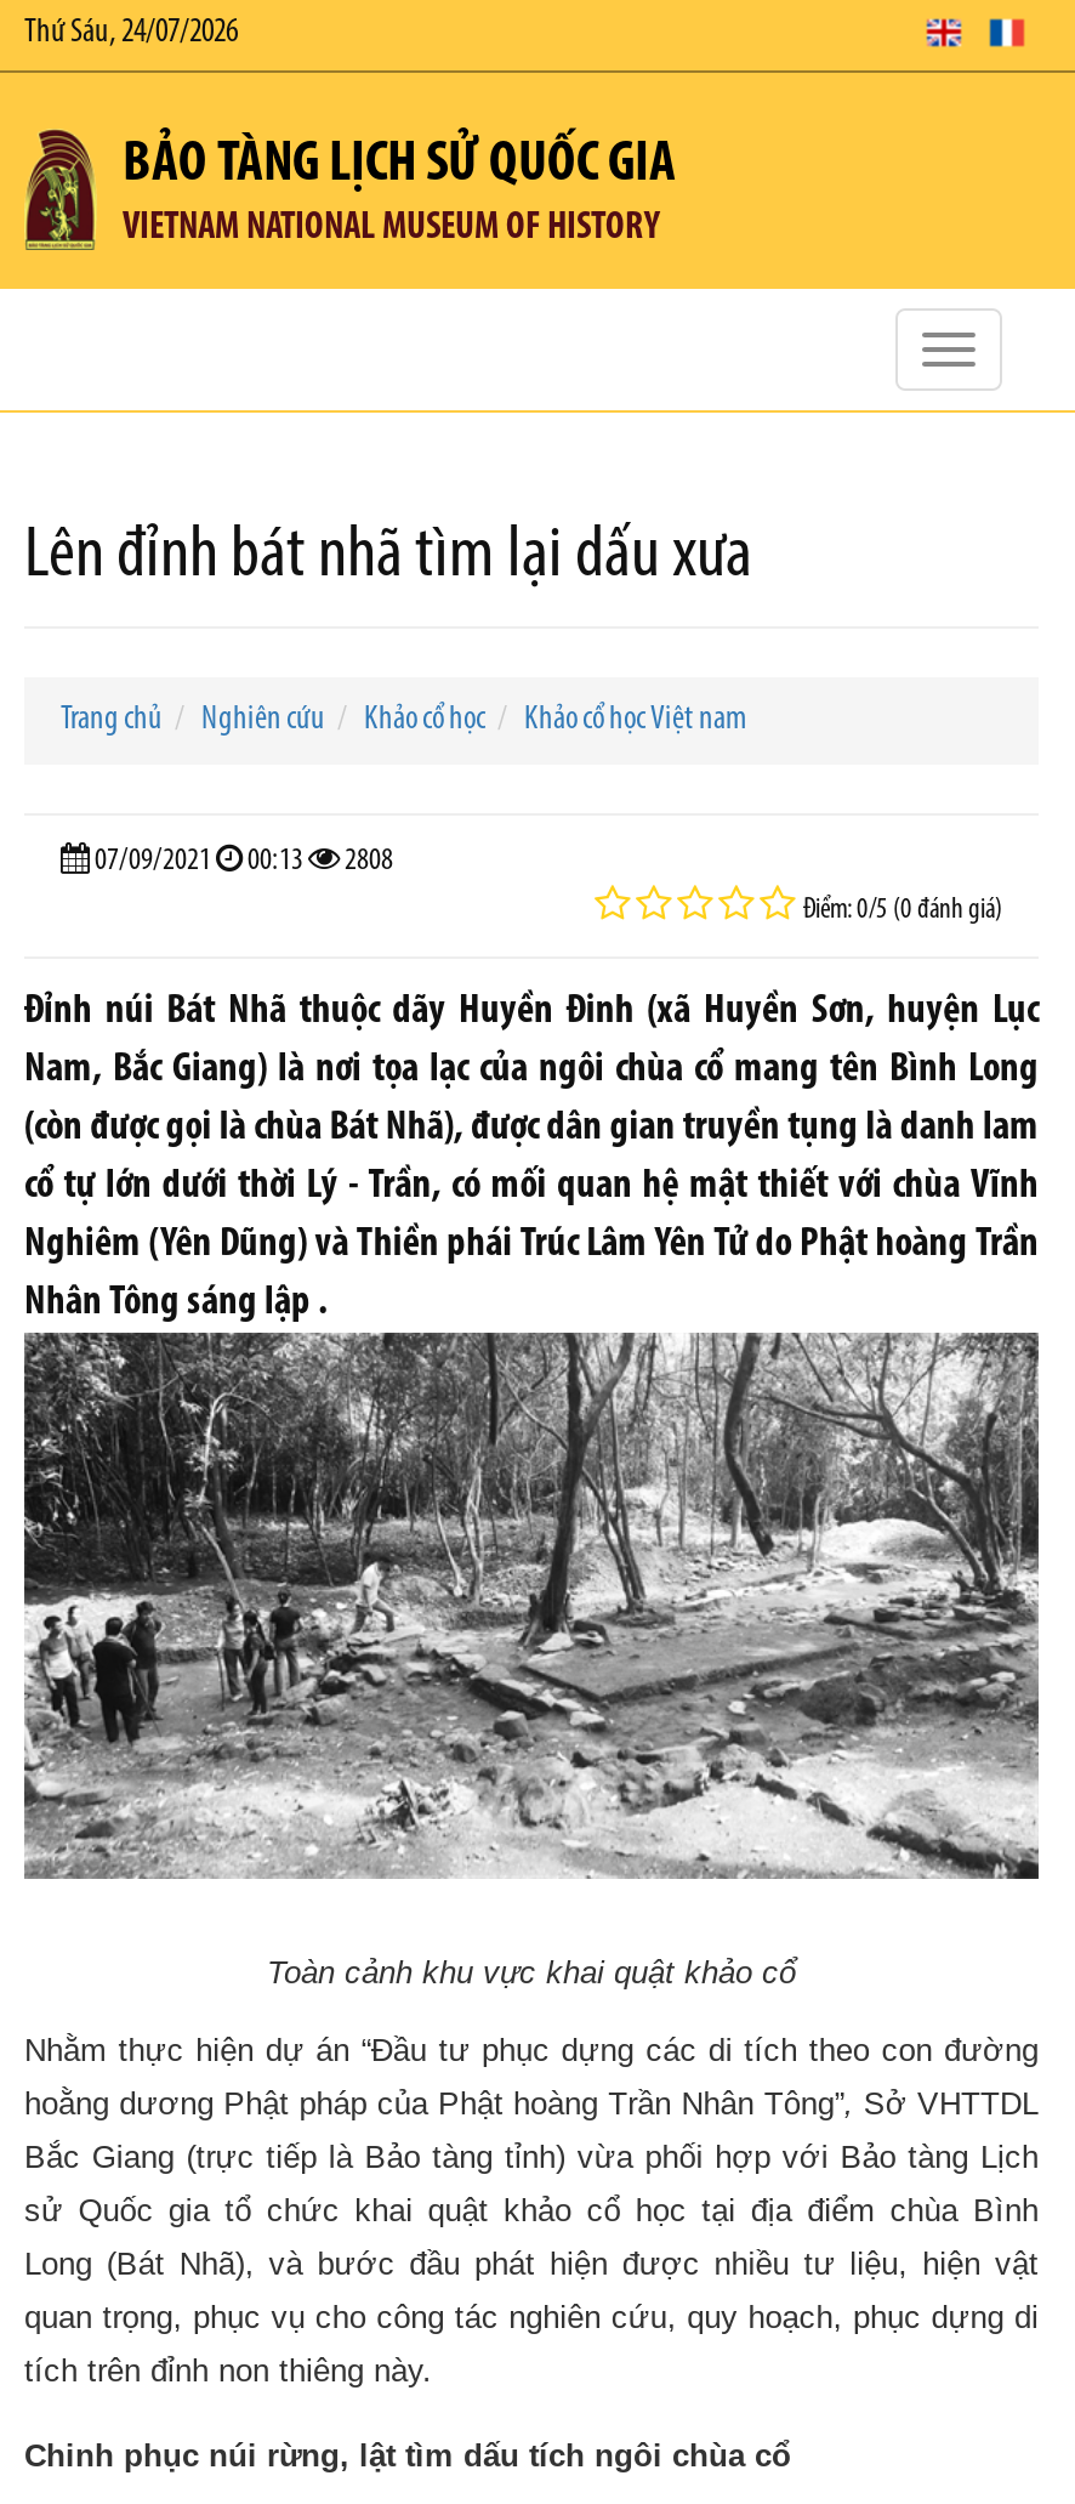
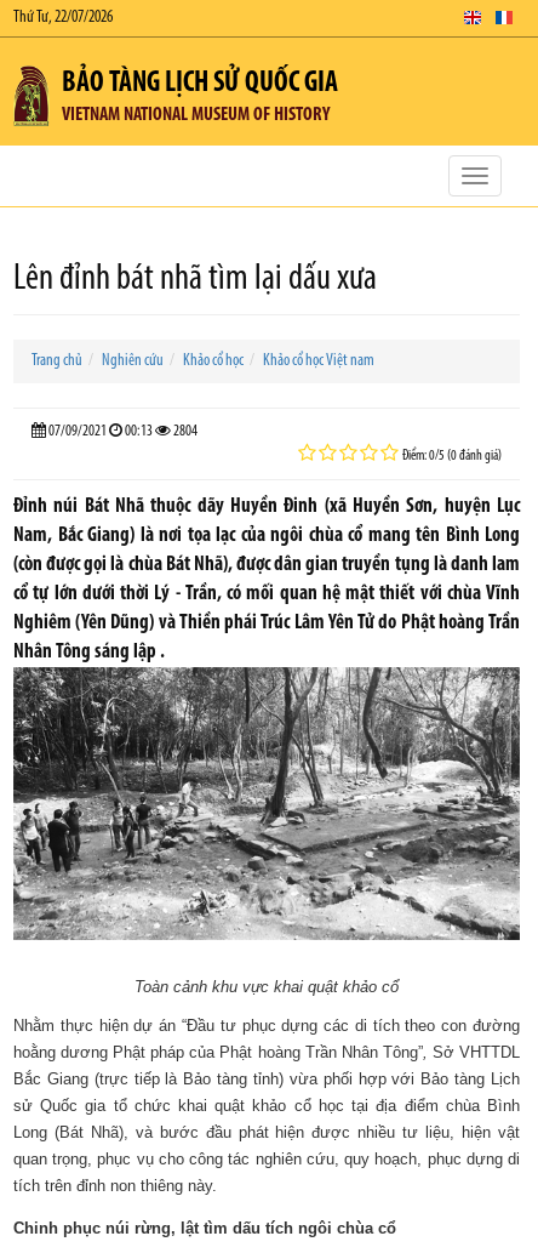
- Thứ Sáu, 24/07/2026
+ Thứ Tư, 22/07/2026

- 07/09/2021 00:13 2808
+ 07/09/2021 00:13 2804
